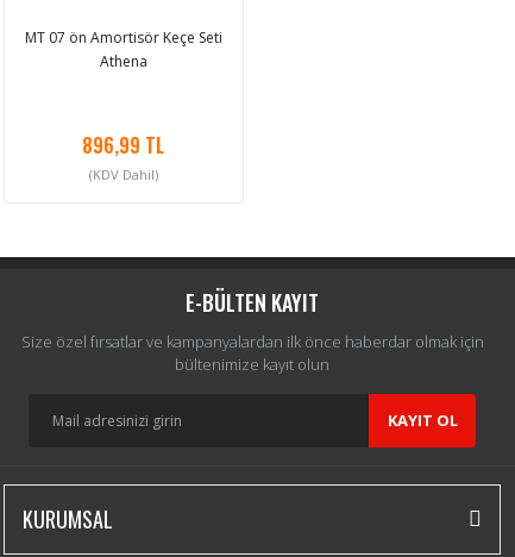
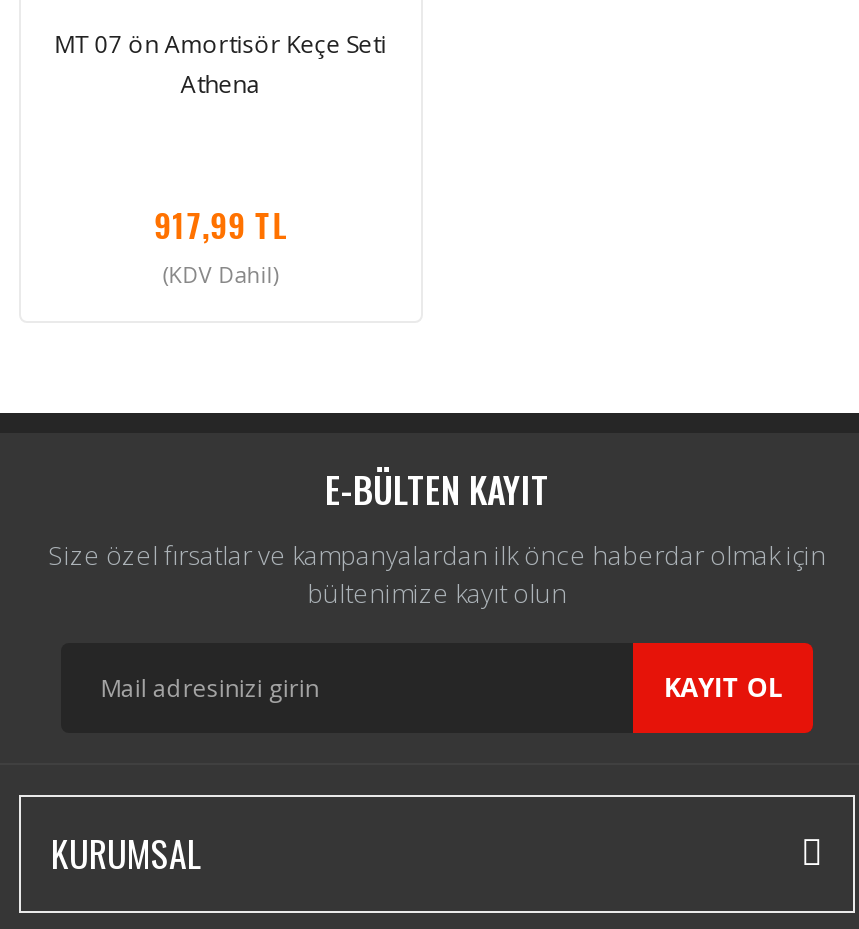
- 896,99 TL
+ 917,99 TL
